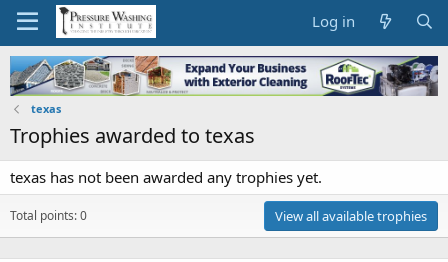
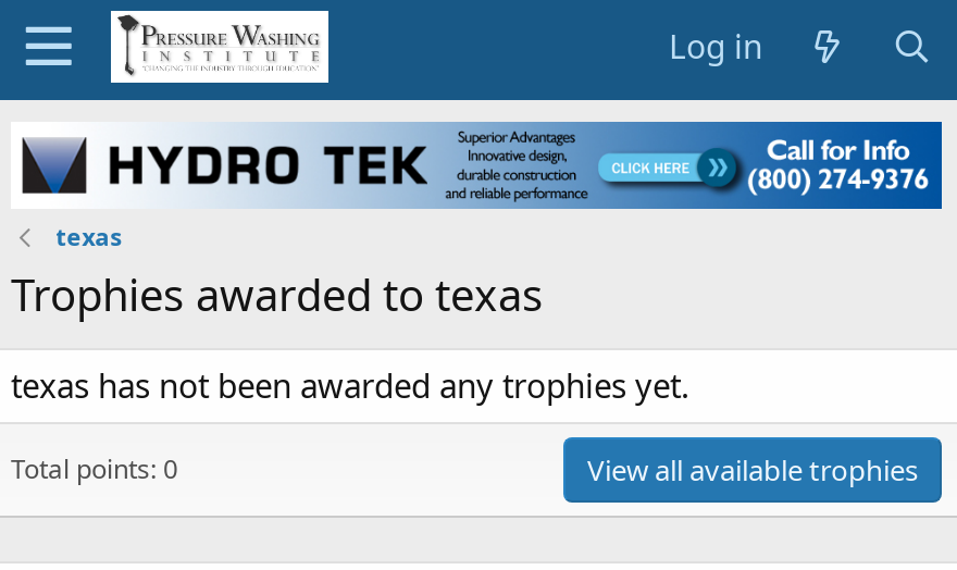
- [image]
+ [image]
